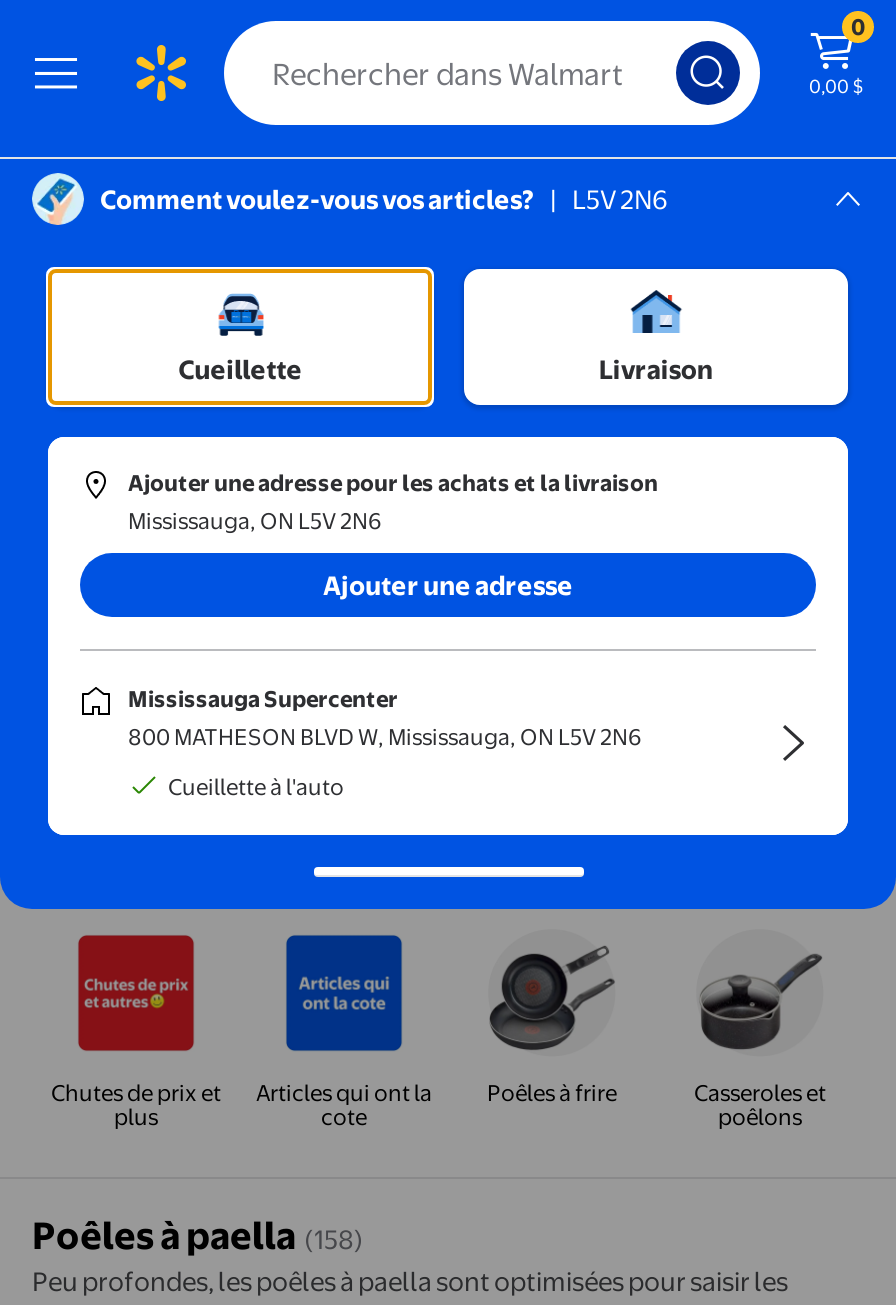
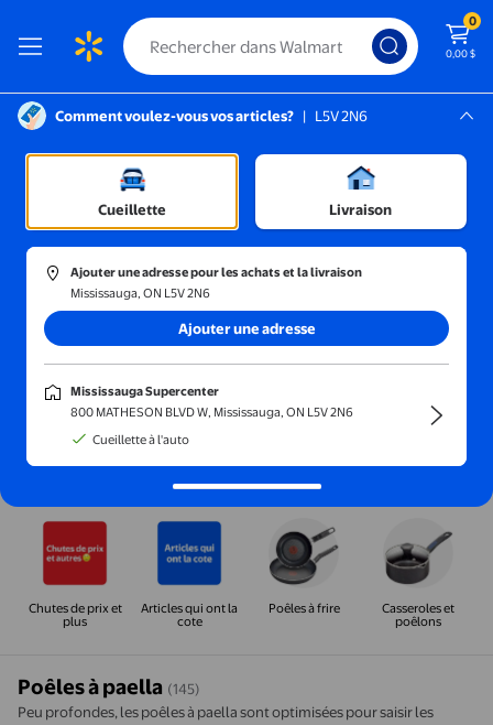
- Poêles à paella (158)
+ Poêles à paella (145)
